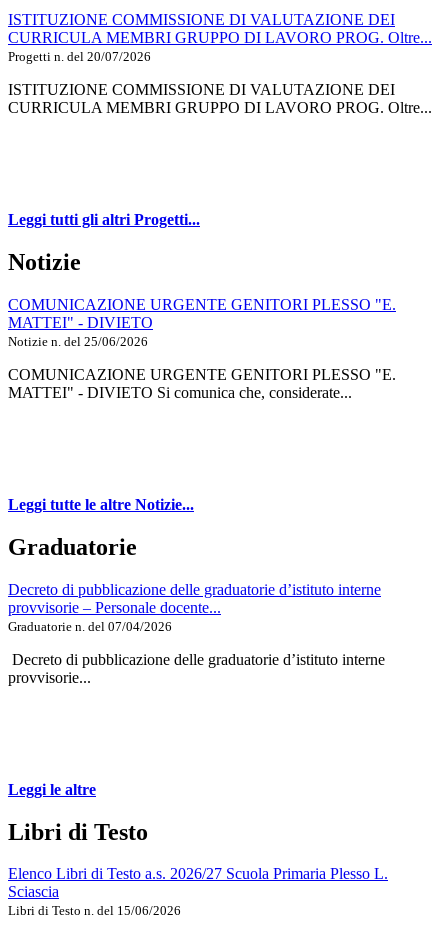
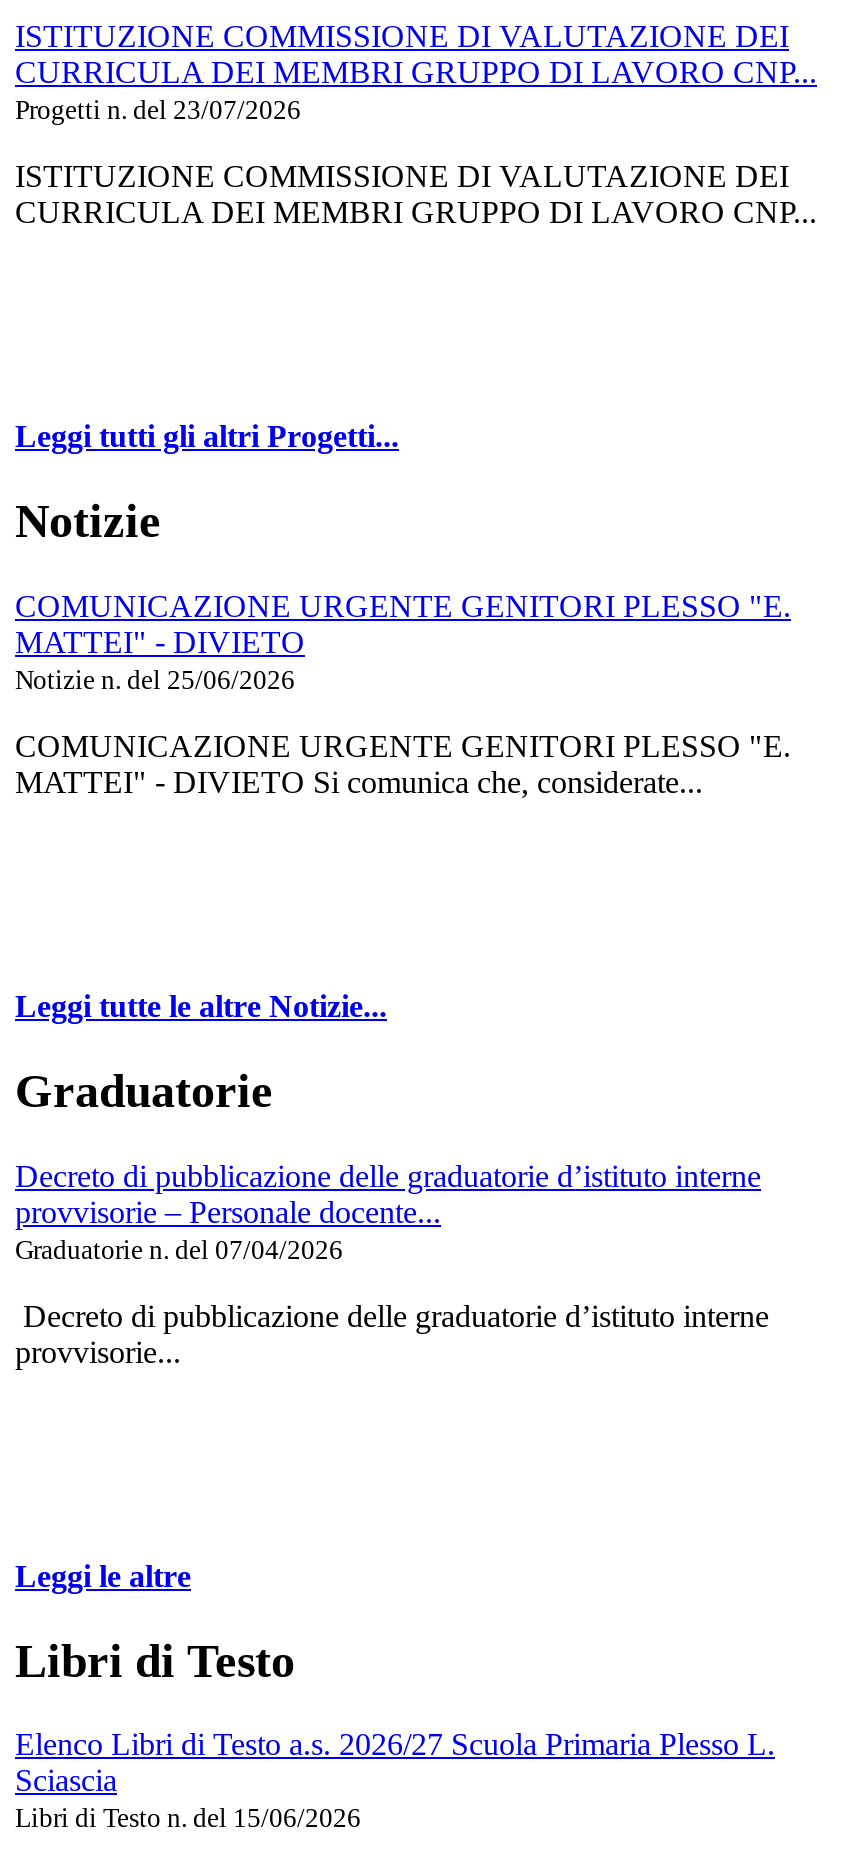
- CURRICULA MEMBRI GRUPPO DI LAVORO PROG. Oltre...
+ CURRICULA DEI MEMBRI GRUPPO DI LAVORO CNP...

- Progetti n. del 20/07/2026
+ Progetti n. del 23/07/2026

- CURRICULA MEMBRI GRUPPO DI LAVORO PROG. Oltre...
+ CURRICULA DEI MEMBRI GRUPPO DI LAVORO CNP...
